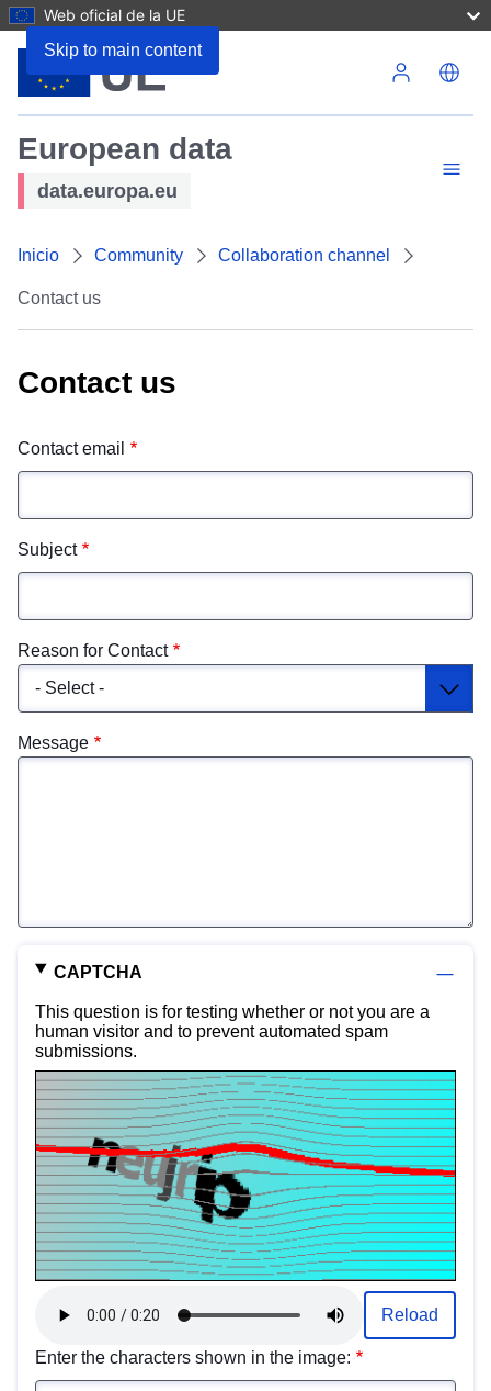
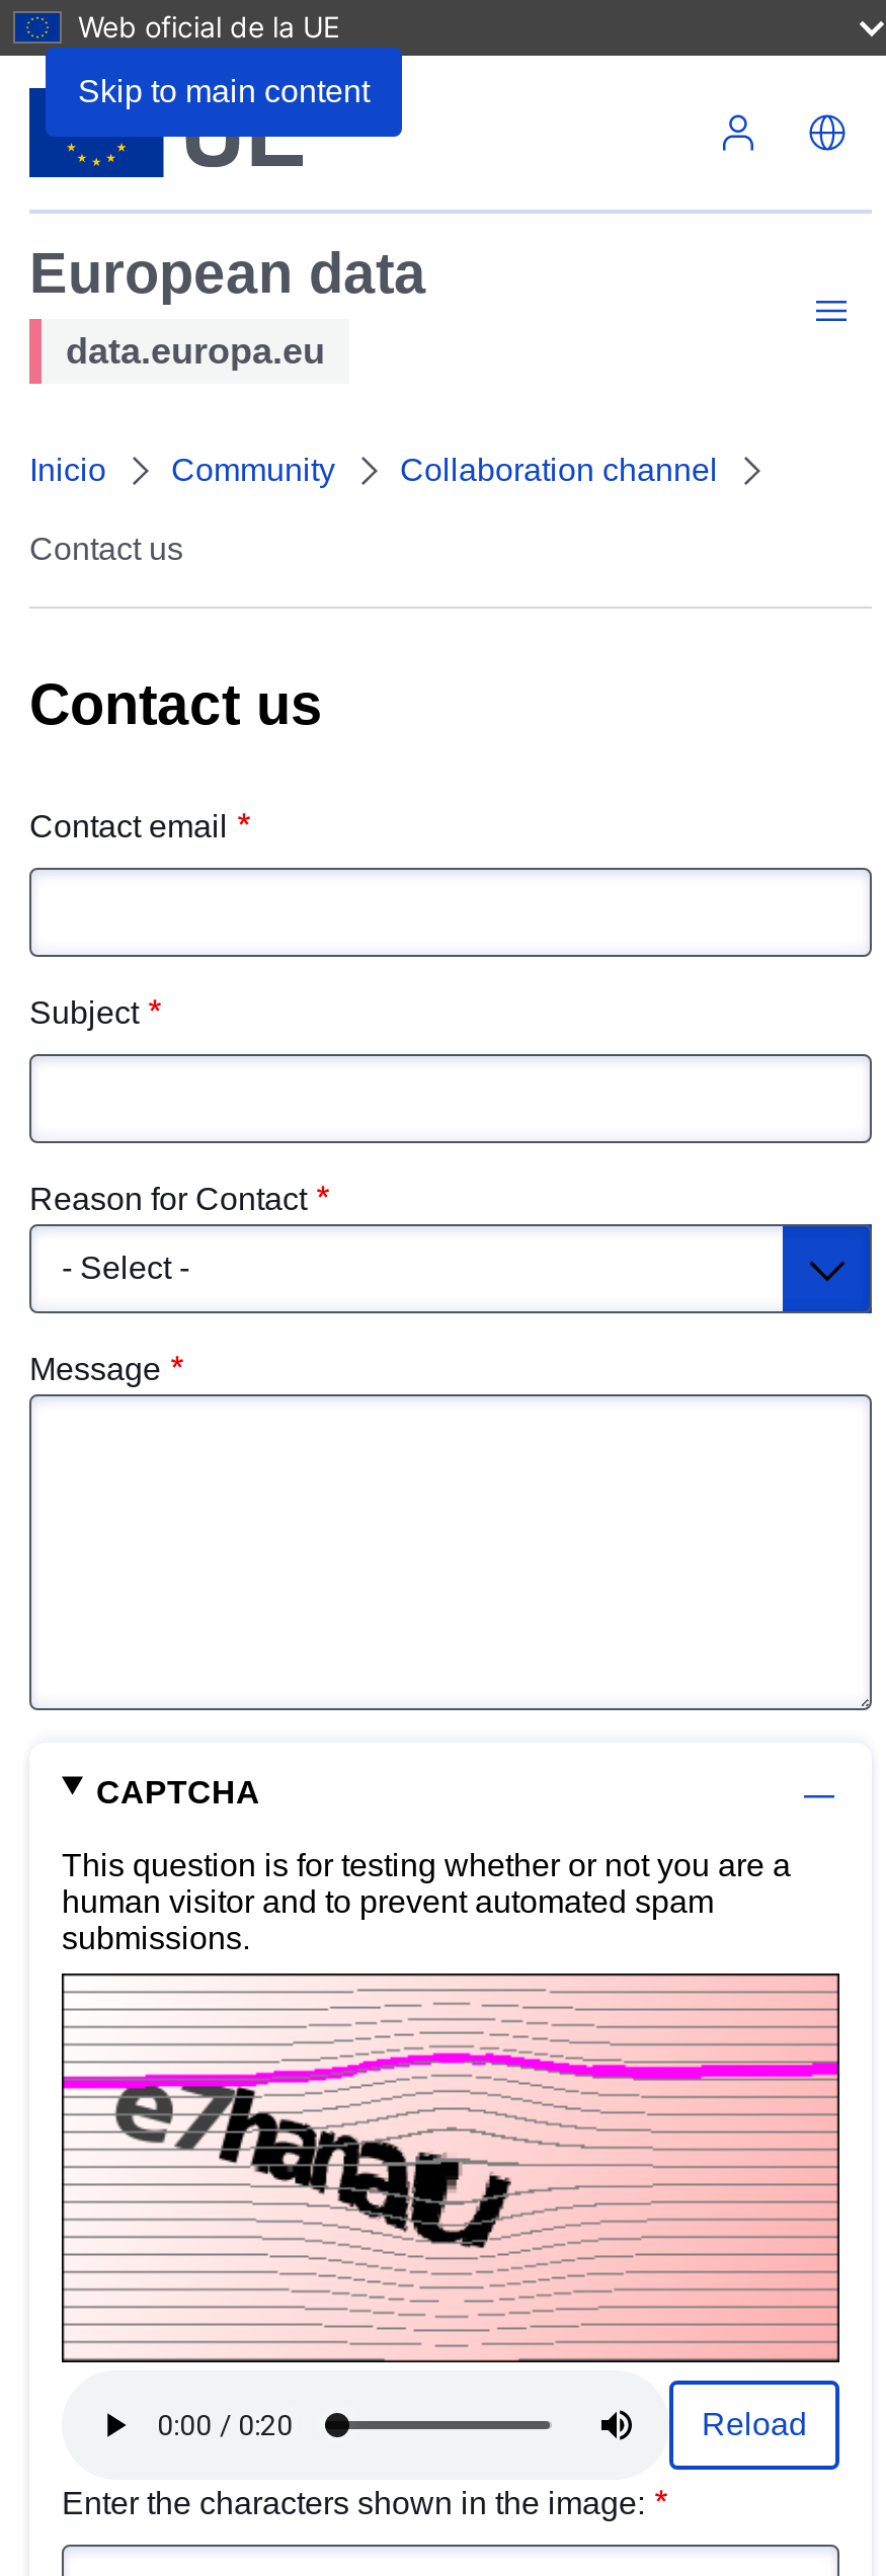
- [image]
+ [image]
